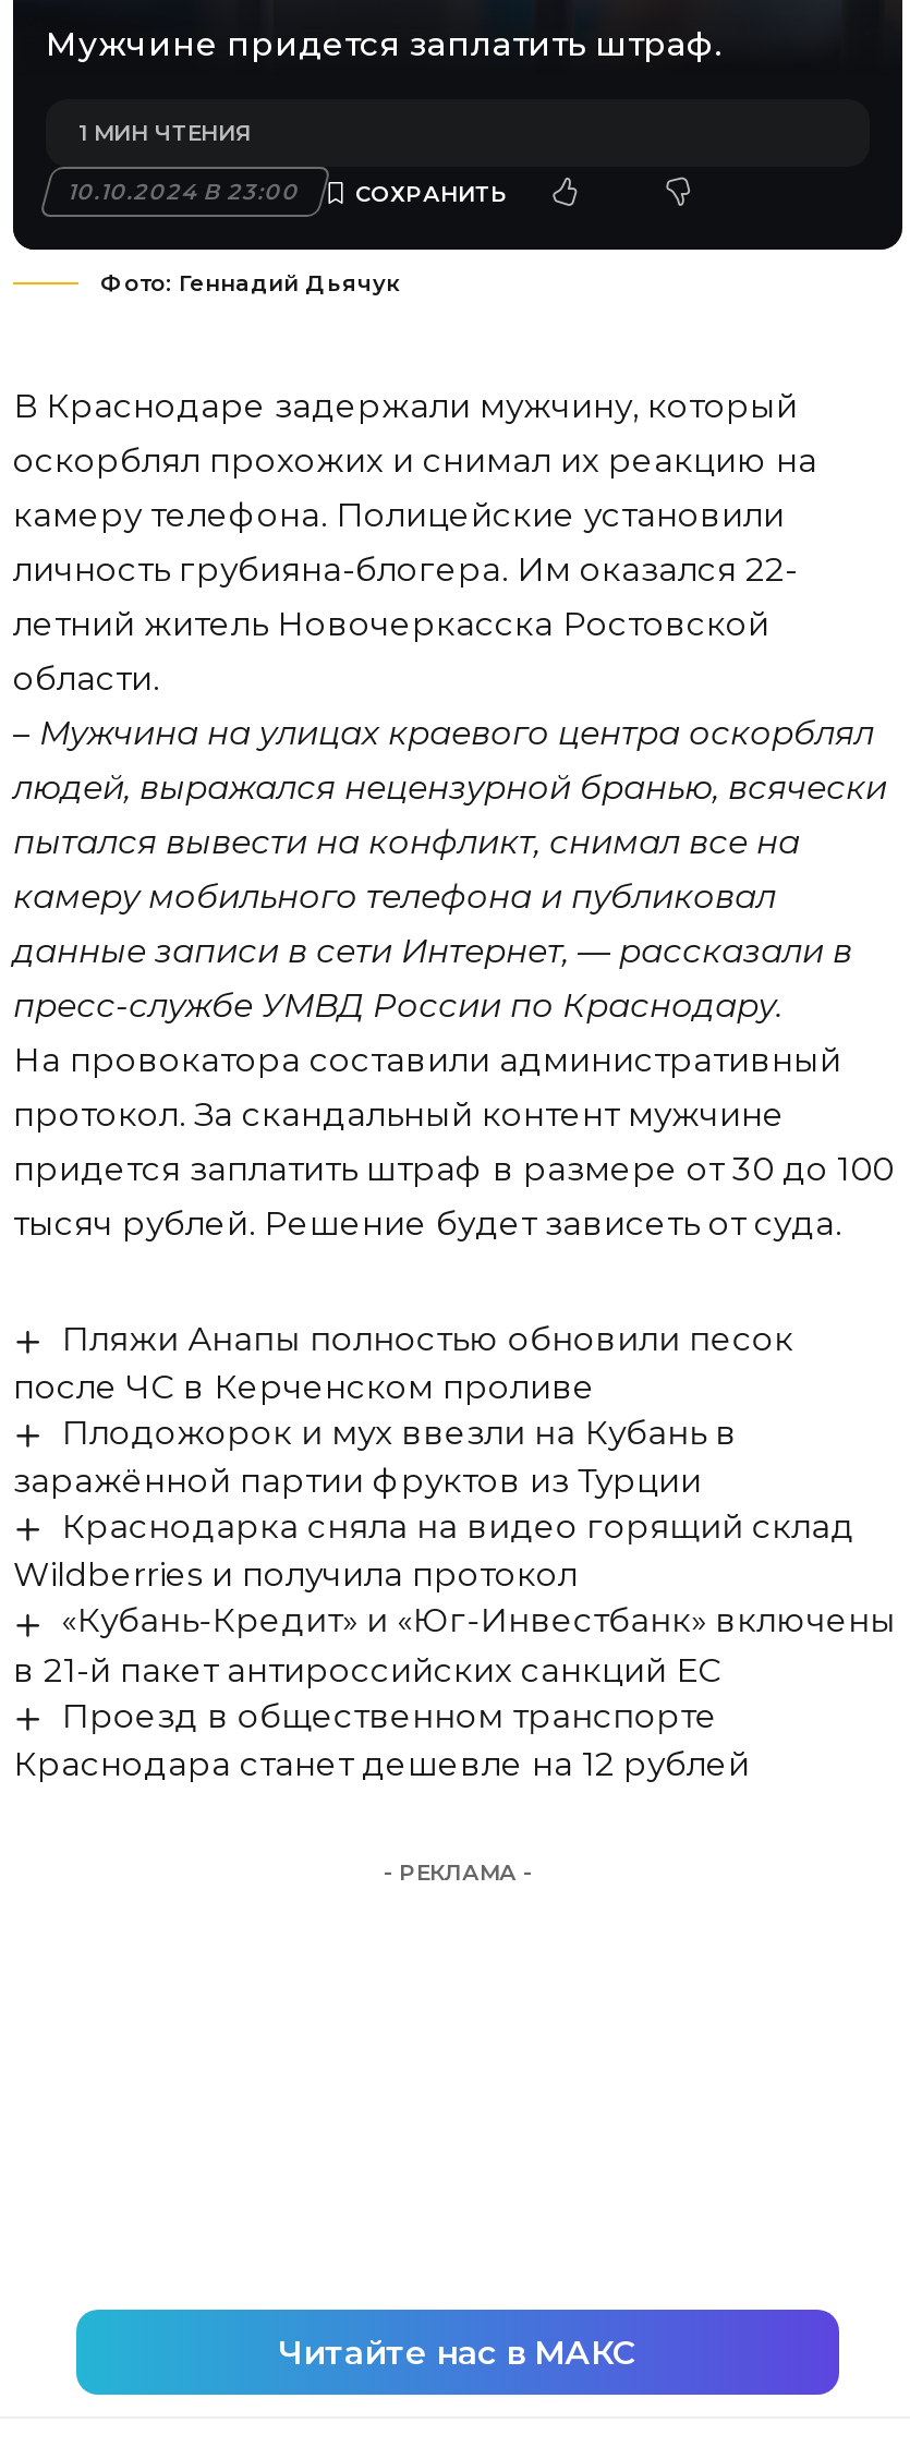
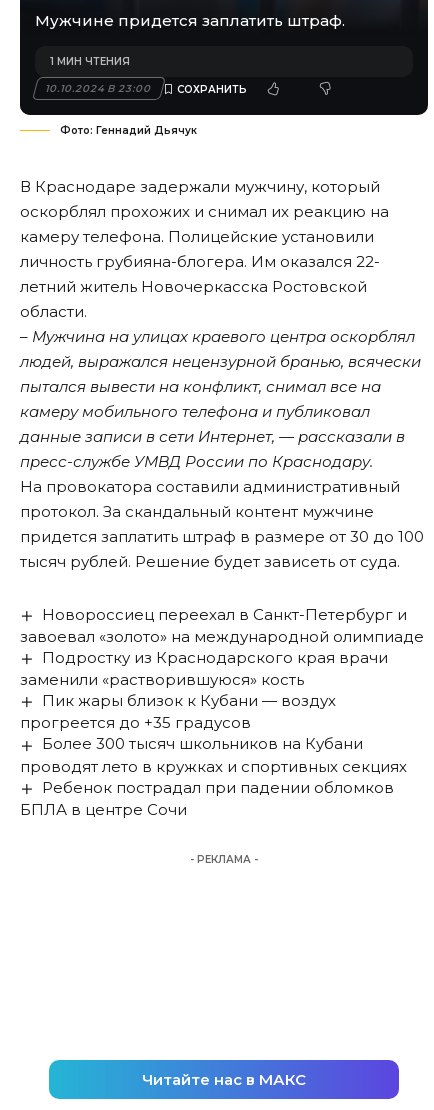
- Пляжи Анапы полностью обновили песок
- после ЧС в Керченском проливе
- Плодожорок и мух ввезли на Кубань в
- заражённой партии фруктов из Турции
- Краснодарка сняла на видео горящий склад
- Wildberries и получила протокол
- «Кубань-Кредит» и «Юг-Инвестбанк» включены
- в 21-й пакет антироссийских санкций ЕС
- Проезд в общественном транспорте
- Краснодара станет дешевле на 12 рублей
+ Новороссиец переехал в Санкт-Петербург и
+ завоевал «золото» на международной олимпиаде
+ Подростку из Краснодарского края врачи
+ заменили «растворившуюся» кость
+ Пик жары близок к Кубани — воздух
+ прогреется до +35 градусов
+ Более 300 тысяч школьников на Кубани
+ проводят лето в кружках и спортивных секциях
+ Ребенок пострадал при падении обломков
+ БПЛА в центре Сочи
